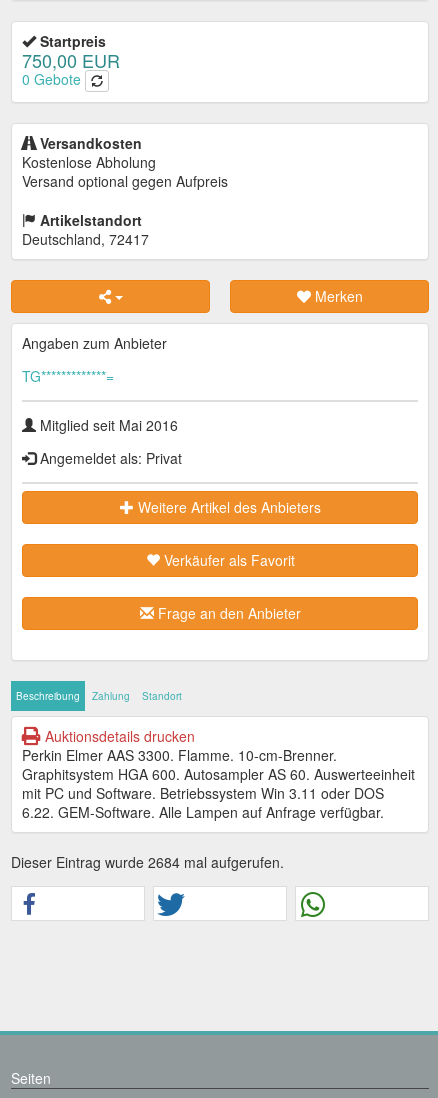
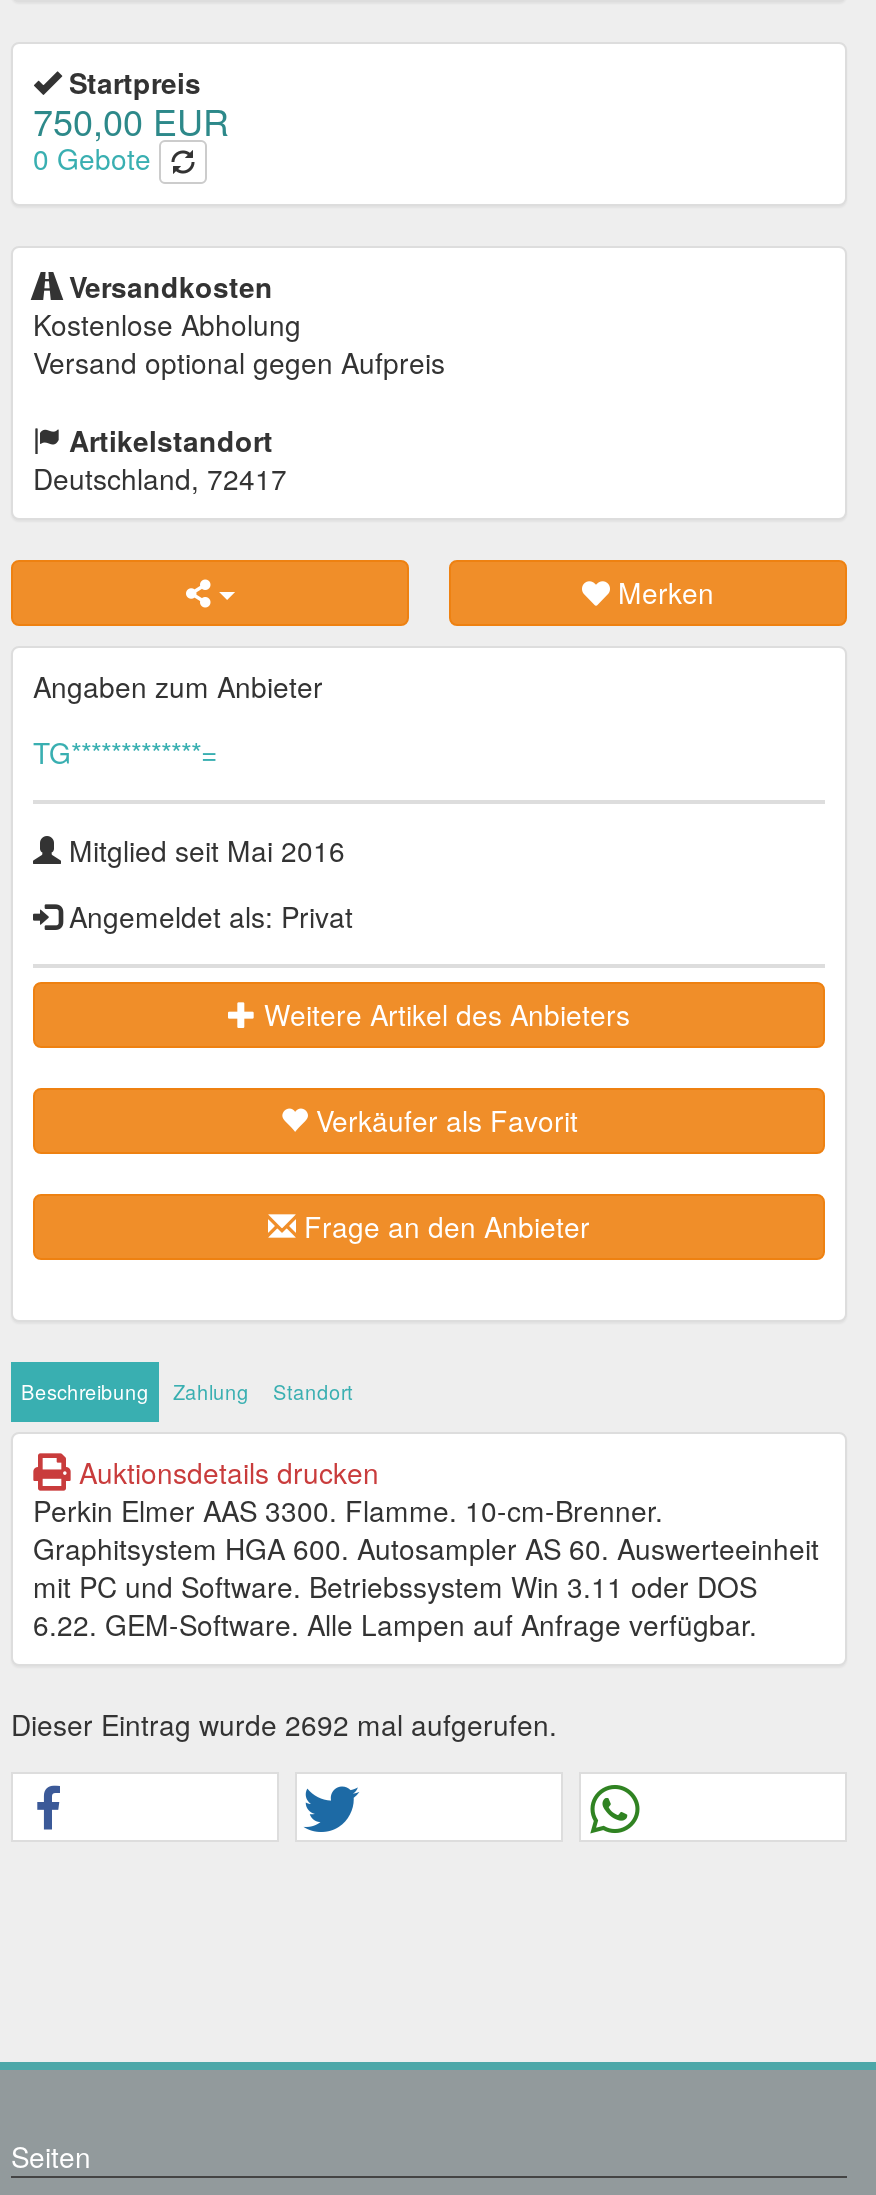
- Dieser Eintrag wurde 2684 mal aufgerufen.
+ Dieser Eintrag wurde 2692 mal aufgerufen.
